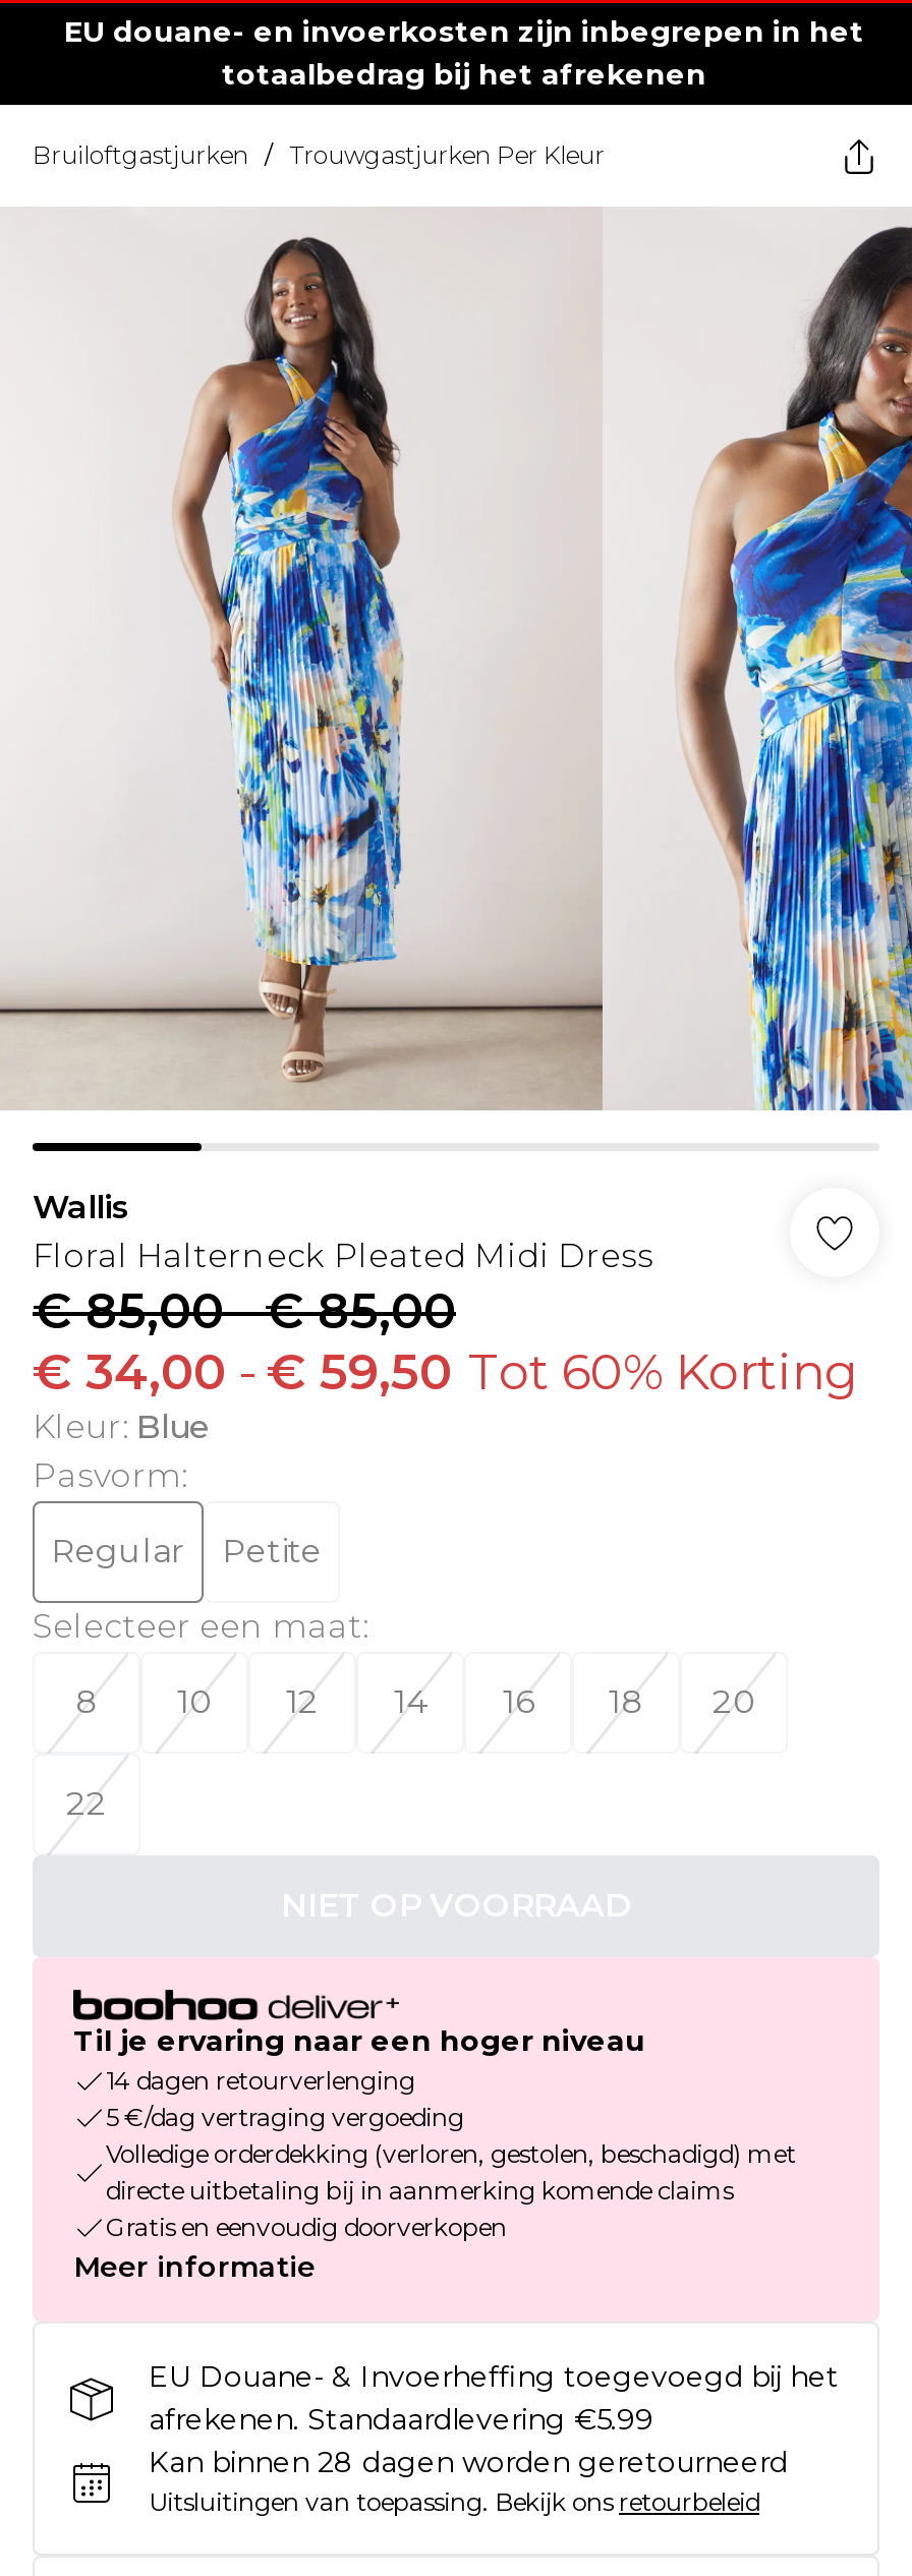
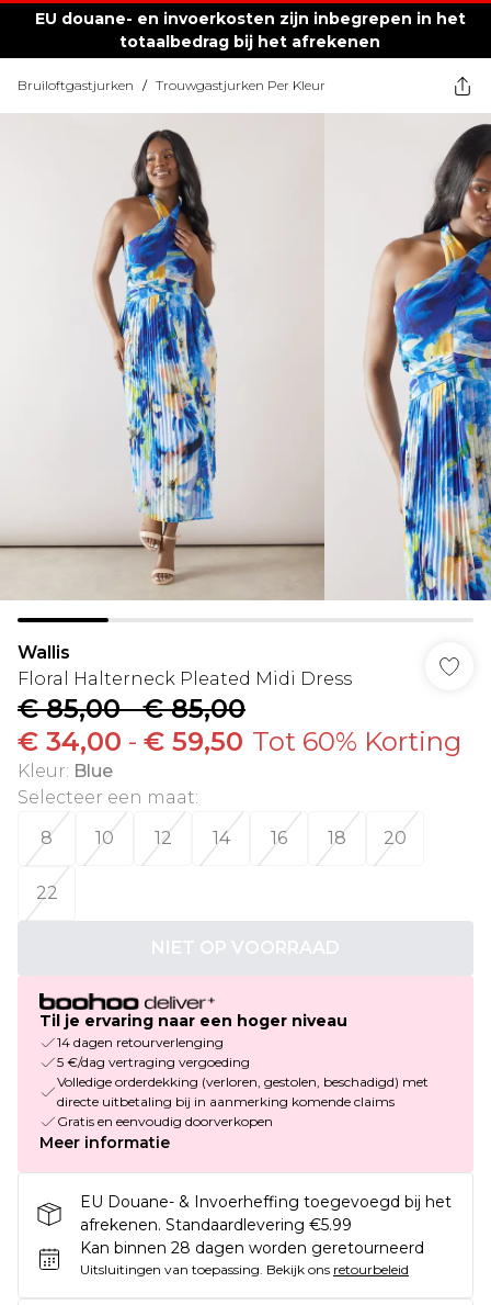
- Pasvorm:
- Regular
- Petite
